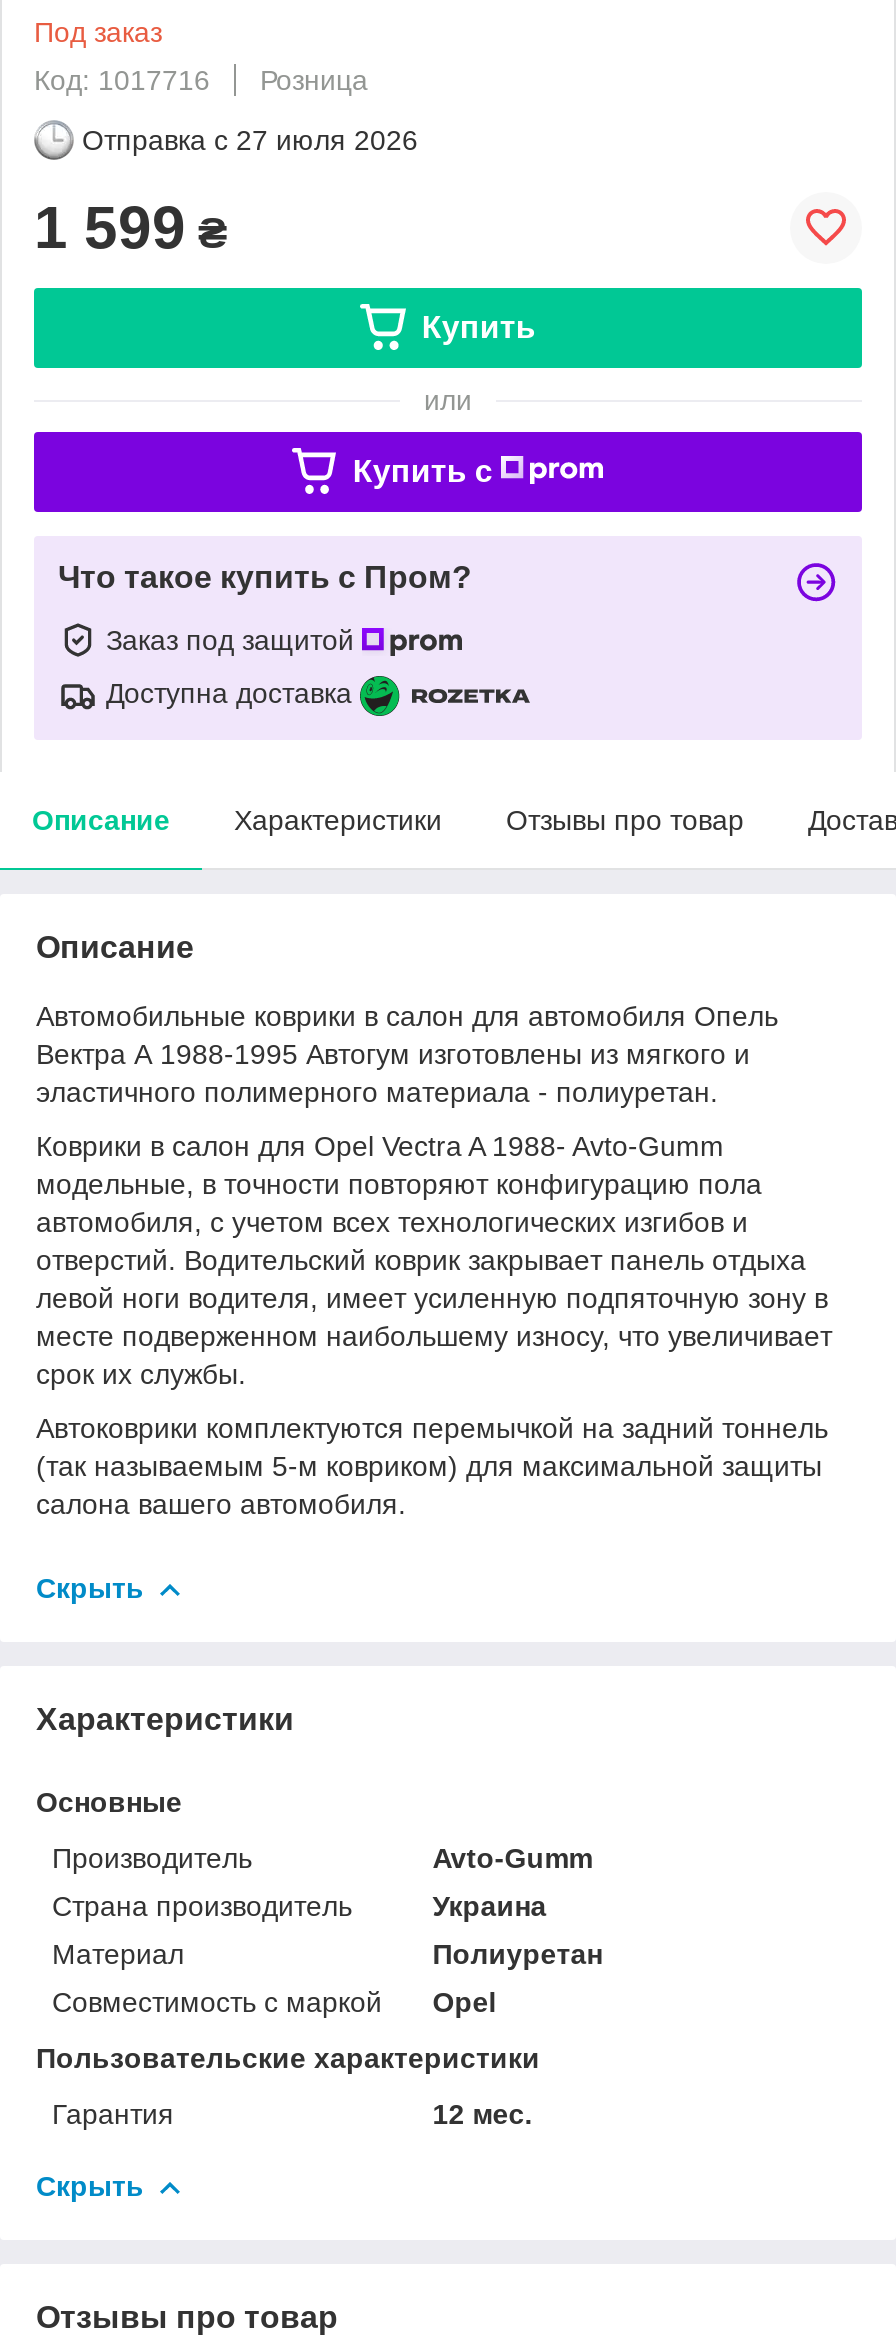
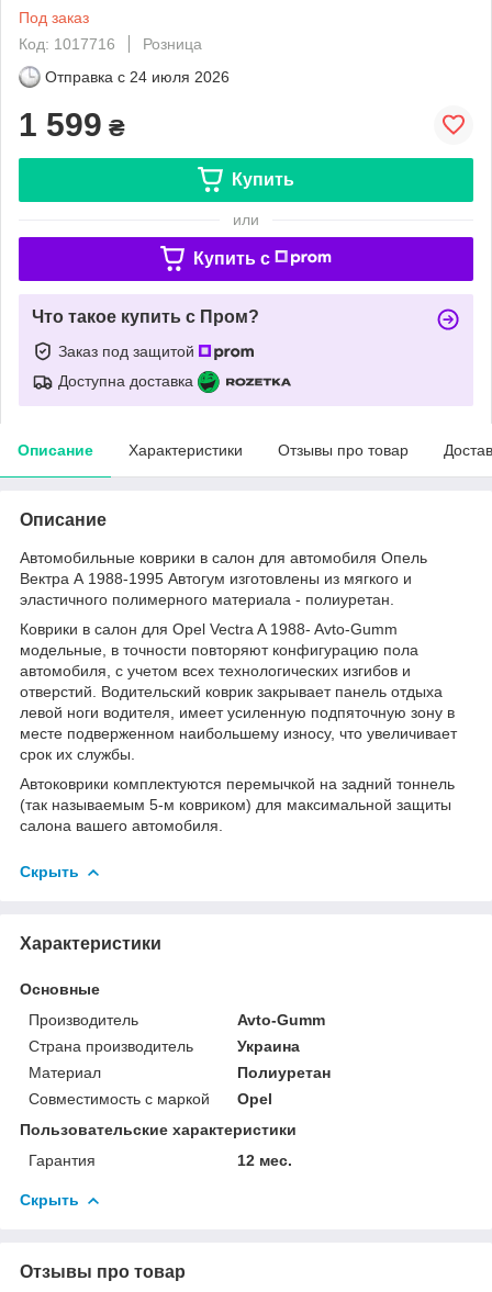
- Отправка с 27 июля 2026
+ Отправка с 24 июля 2026
